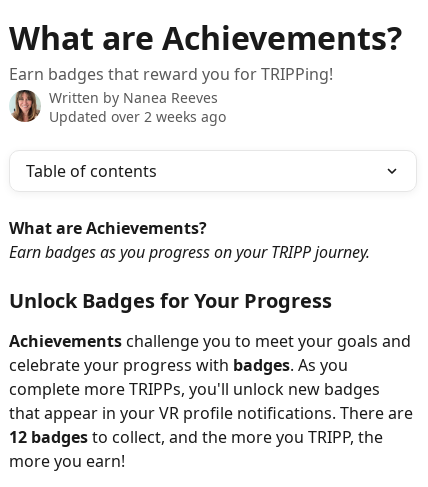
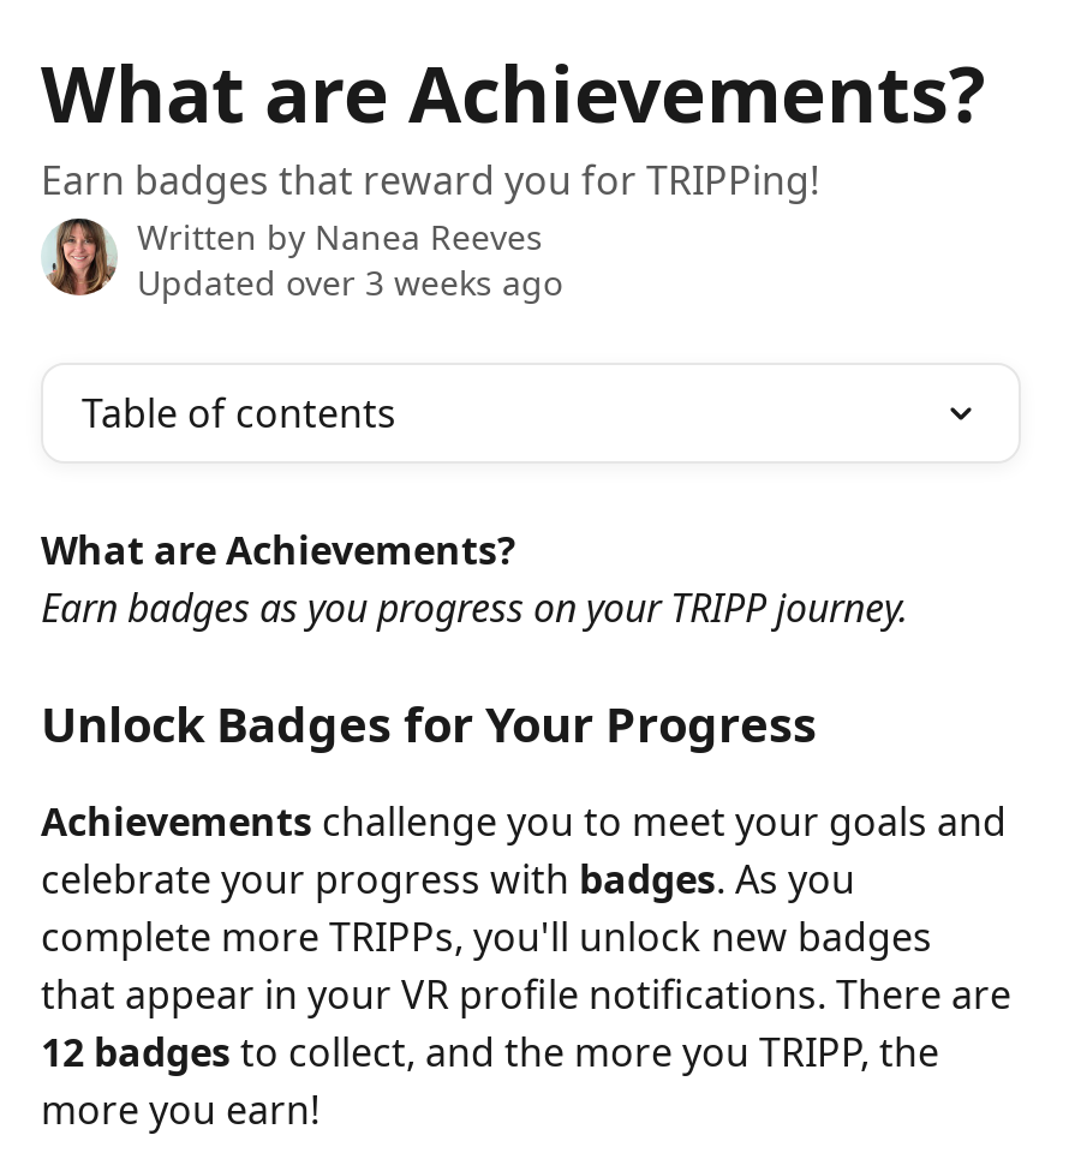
- Updated over 2 weeks ago
+ Updated over 3 weeks ago
